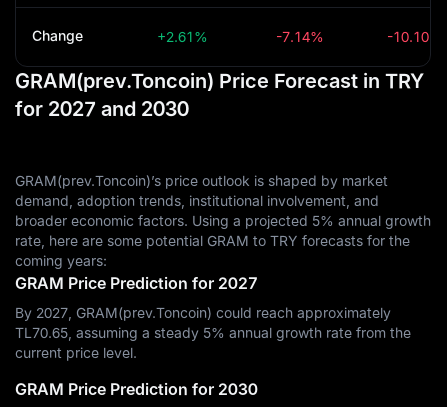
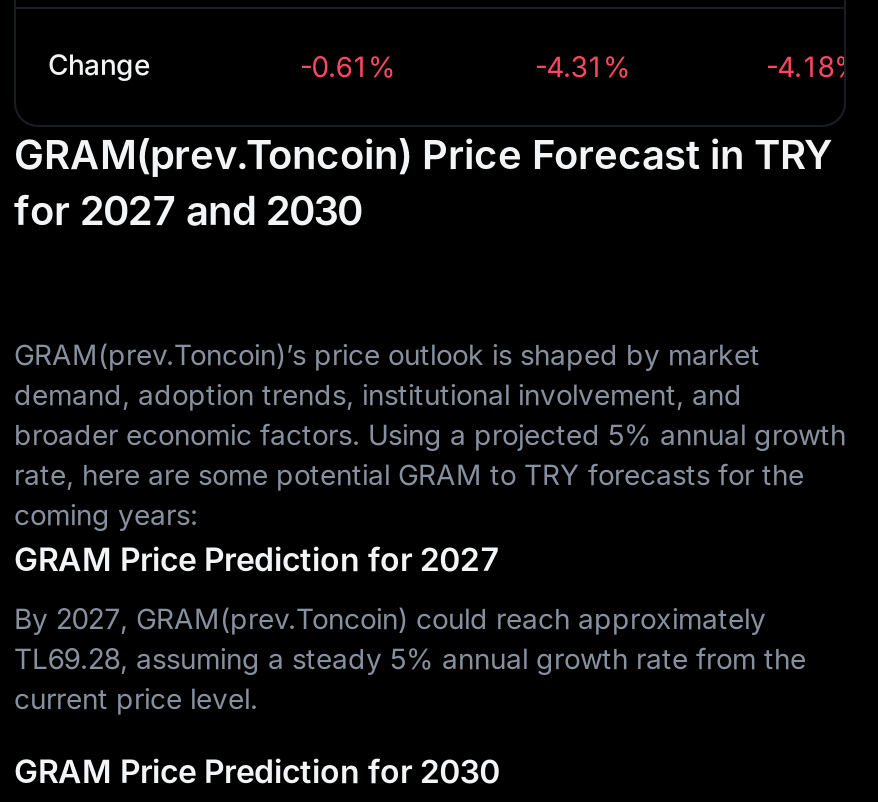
- +2.61%
+ -0.61%

- -7.14%
+ -4.31%

- -10.10%
+ -4.18%

- TL70.65, assuming a steady 5% annual growth rate from the
+ TL69.28, assuming a steady 5% annual growth rate from the
